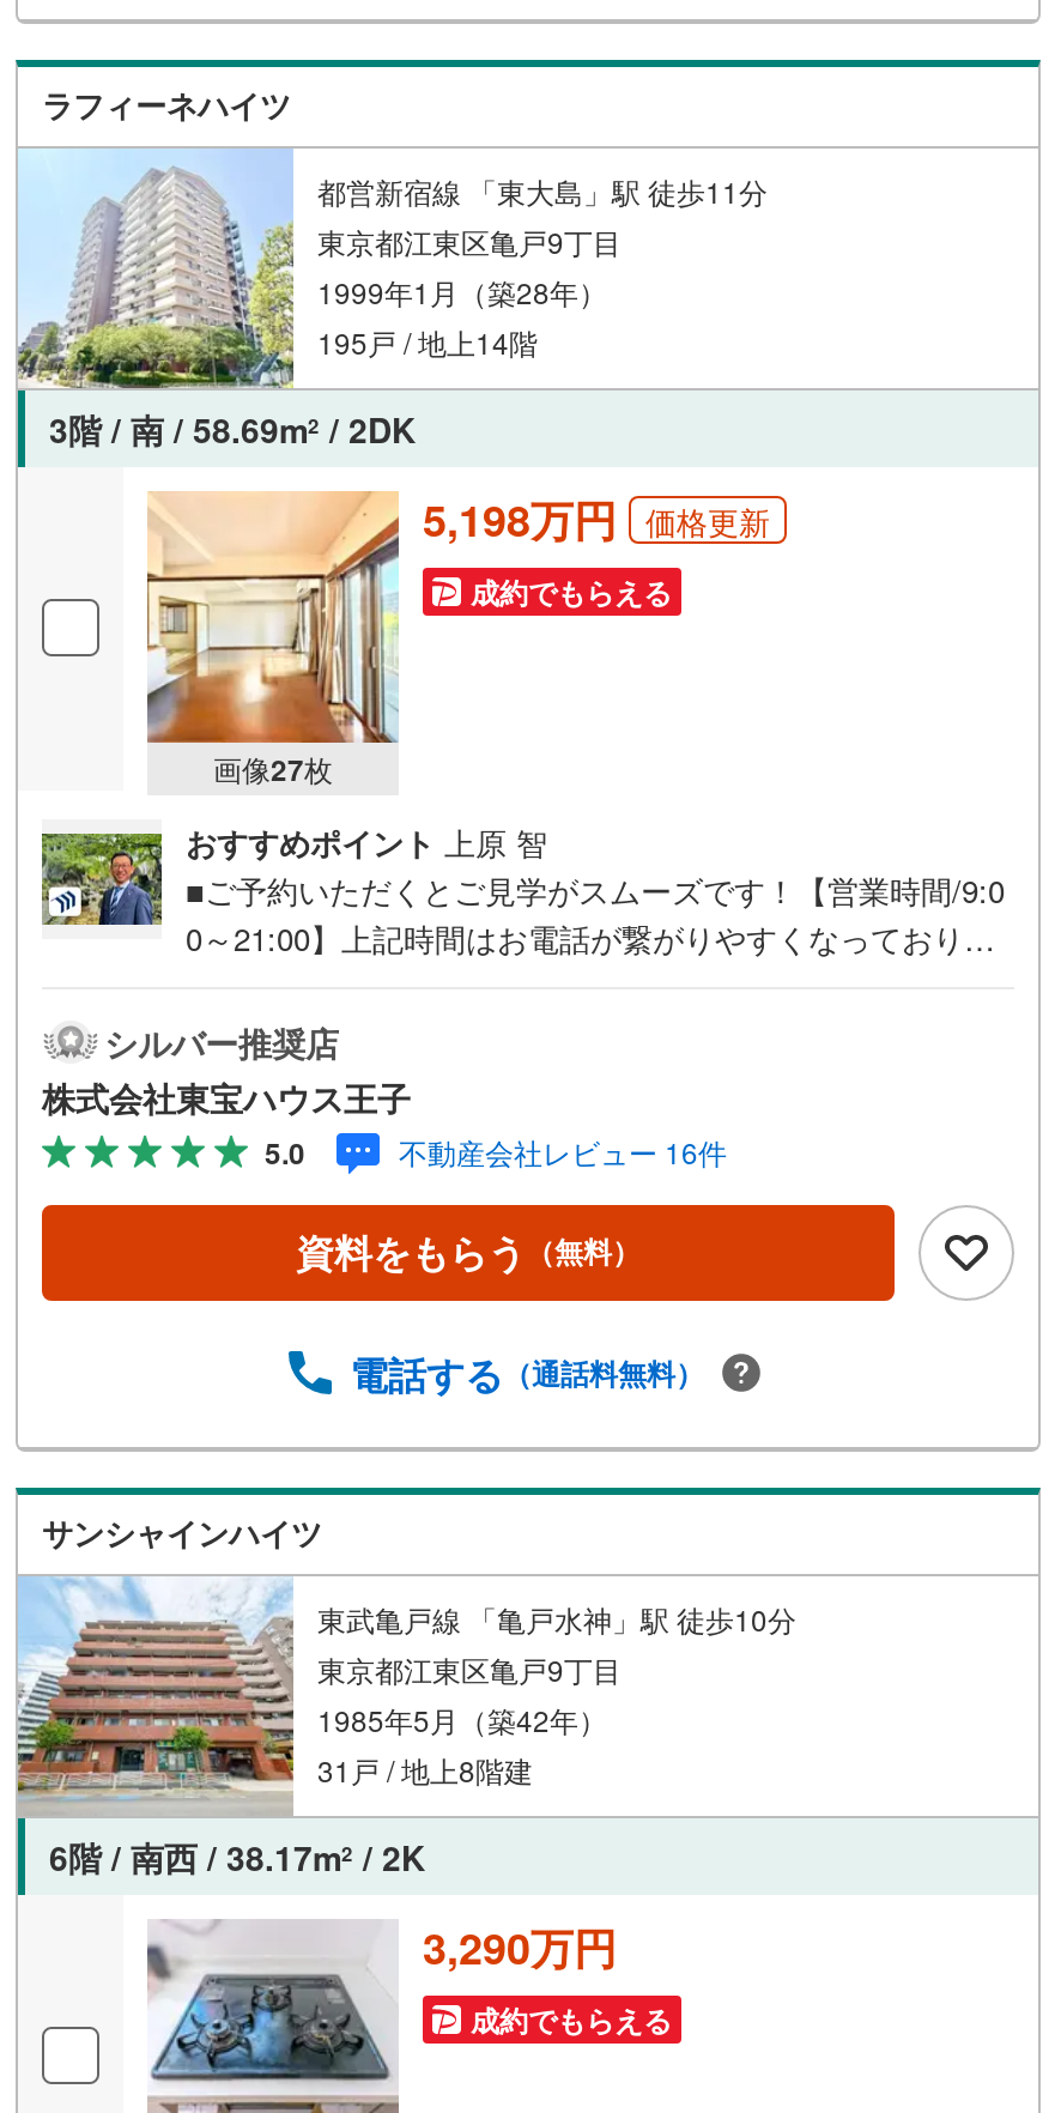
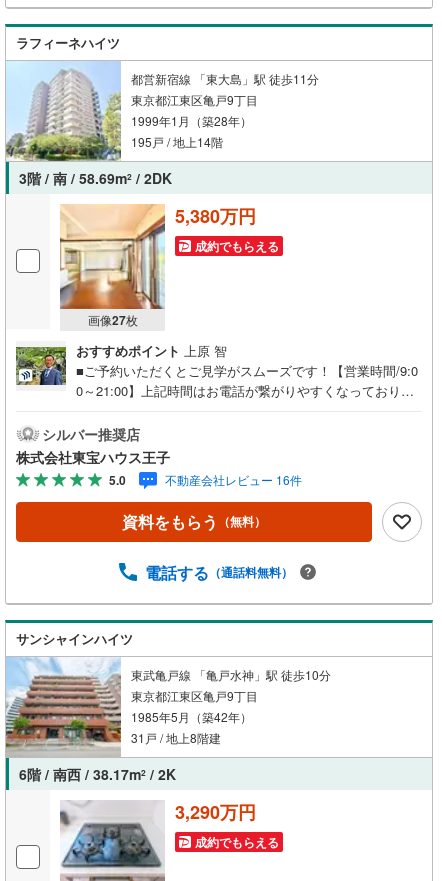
- 5,198万円
- 価格更新
+ 5,380万円
